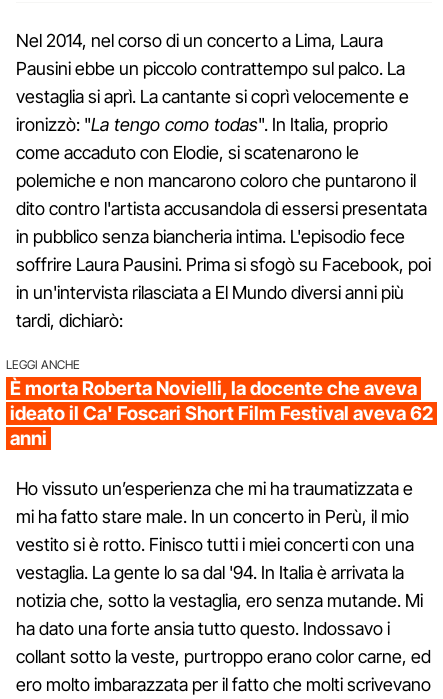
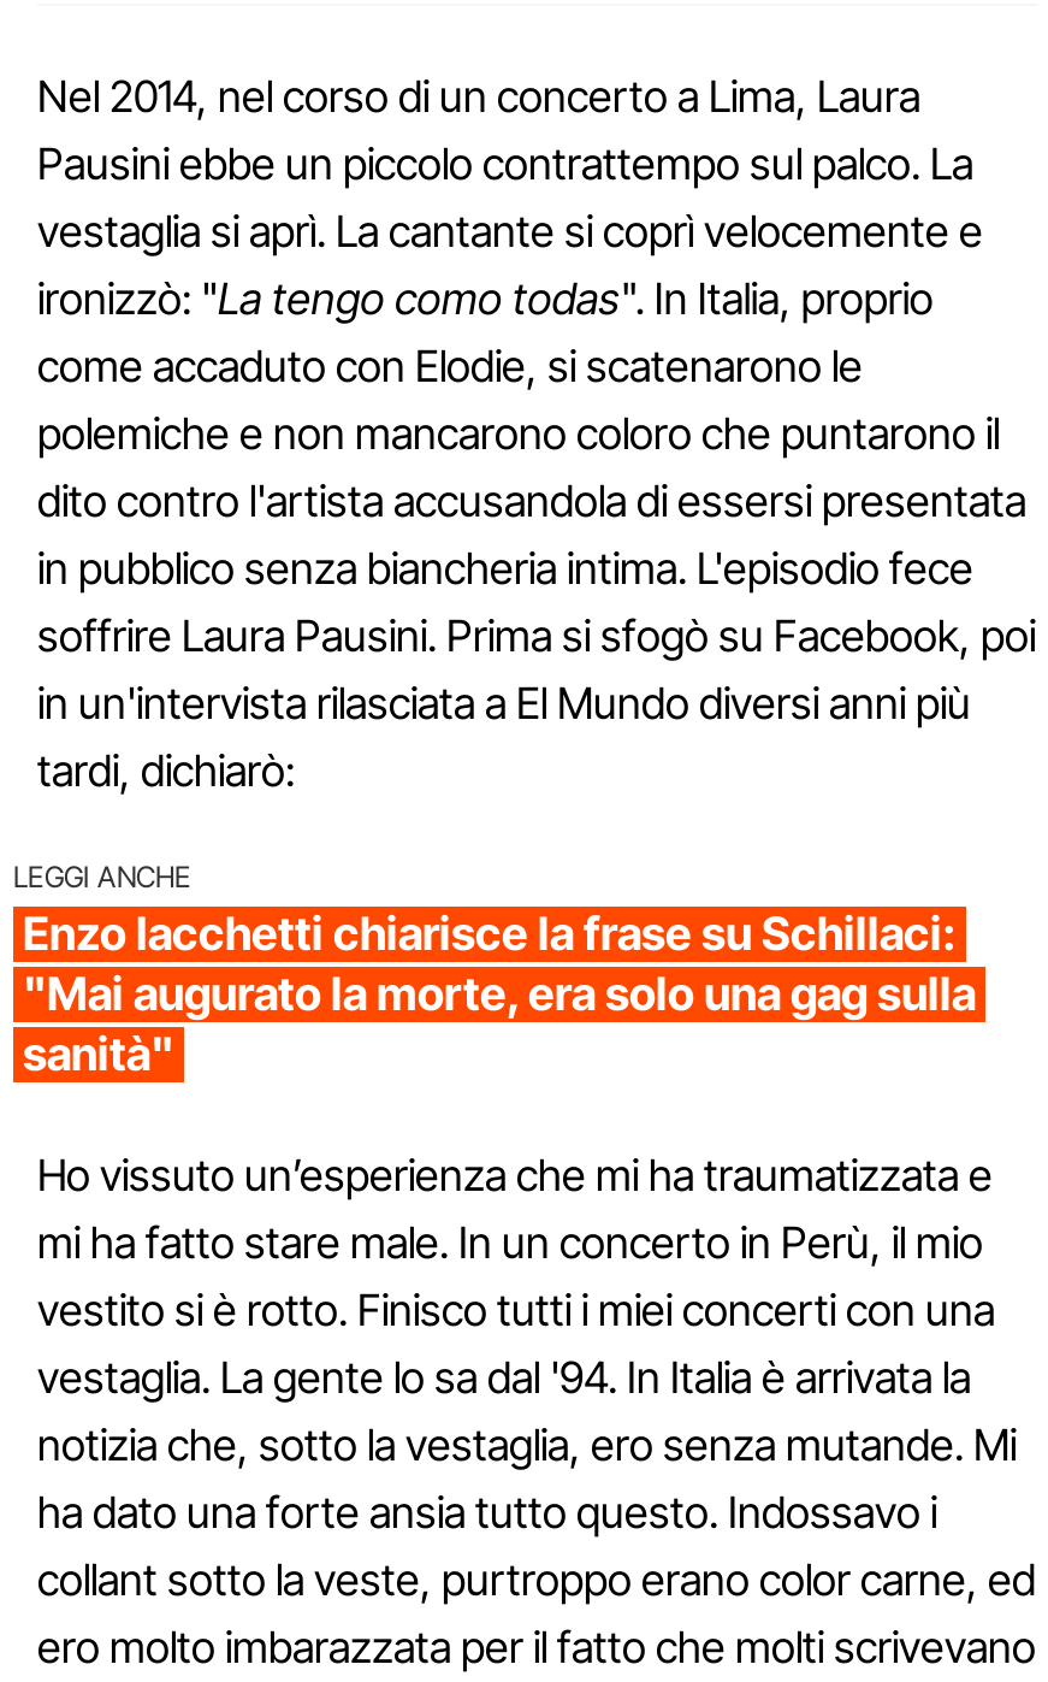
- È morta Roberta Novielli, la docente che aveva
- ideato il Ca' Foscari Short Film Festival aveva 62
- anni
+ Enzo Iacchetti chiarisce la frase su Schillaci:
+ "Mai augurato la morte, era solo una gag sulla
+ sanità"
